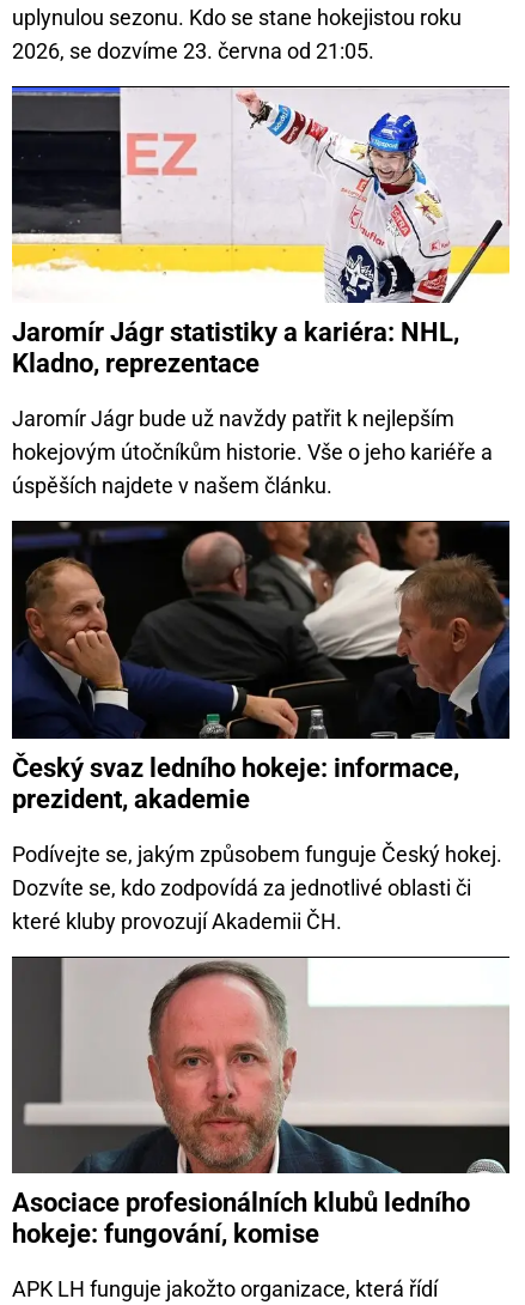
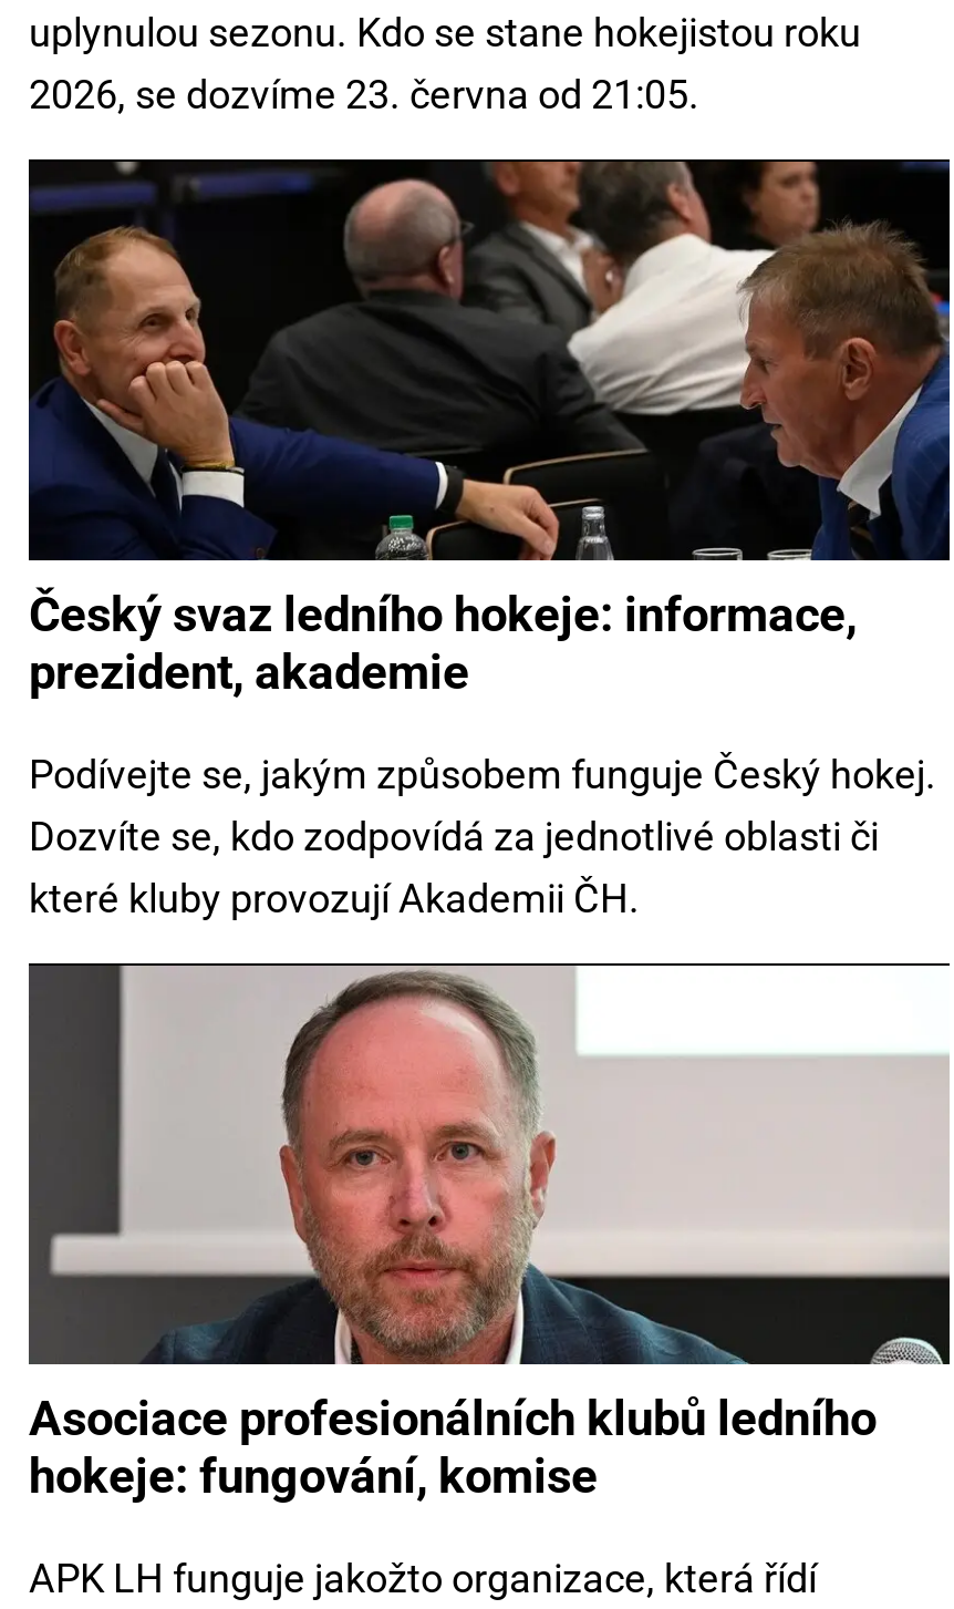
- [image]
- Jaromír Jágr statistiky a kariéra: NHL,
- Kladno, reprezentace
- Jaromír Jágr bude už navždy patřit k nejlepším
- hokejovým útočníkům historie. Vše o jeho kariéře a
- úspěších najdete v našem článku.
